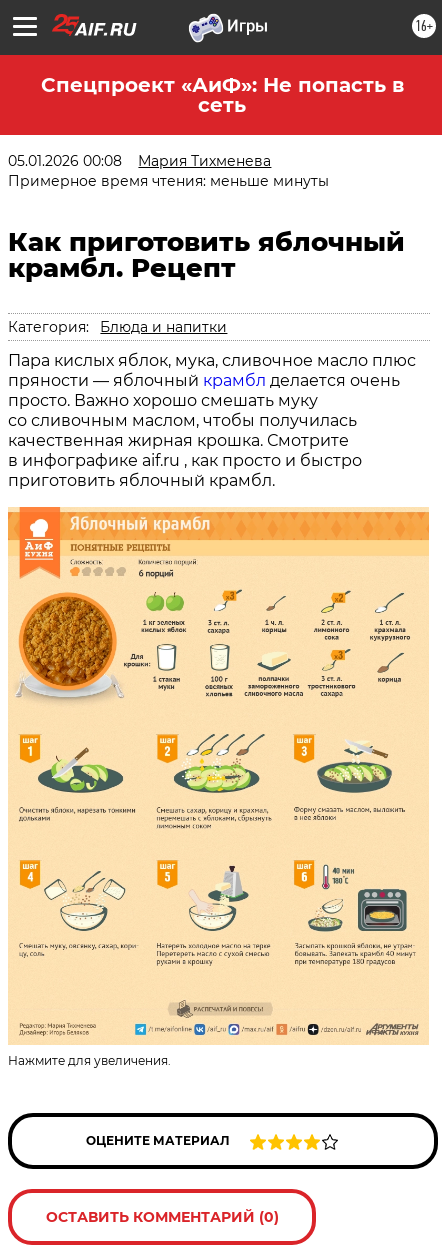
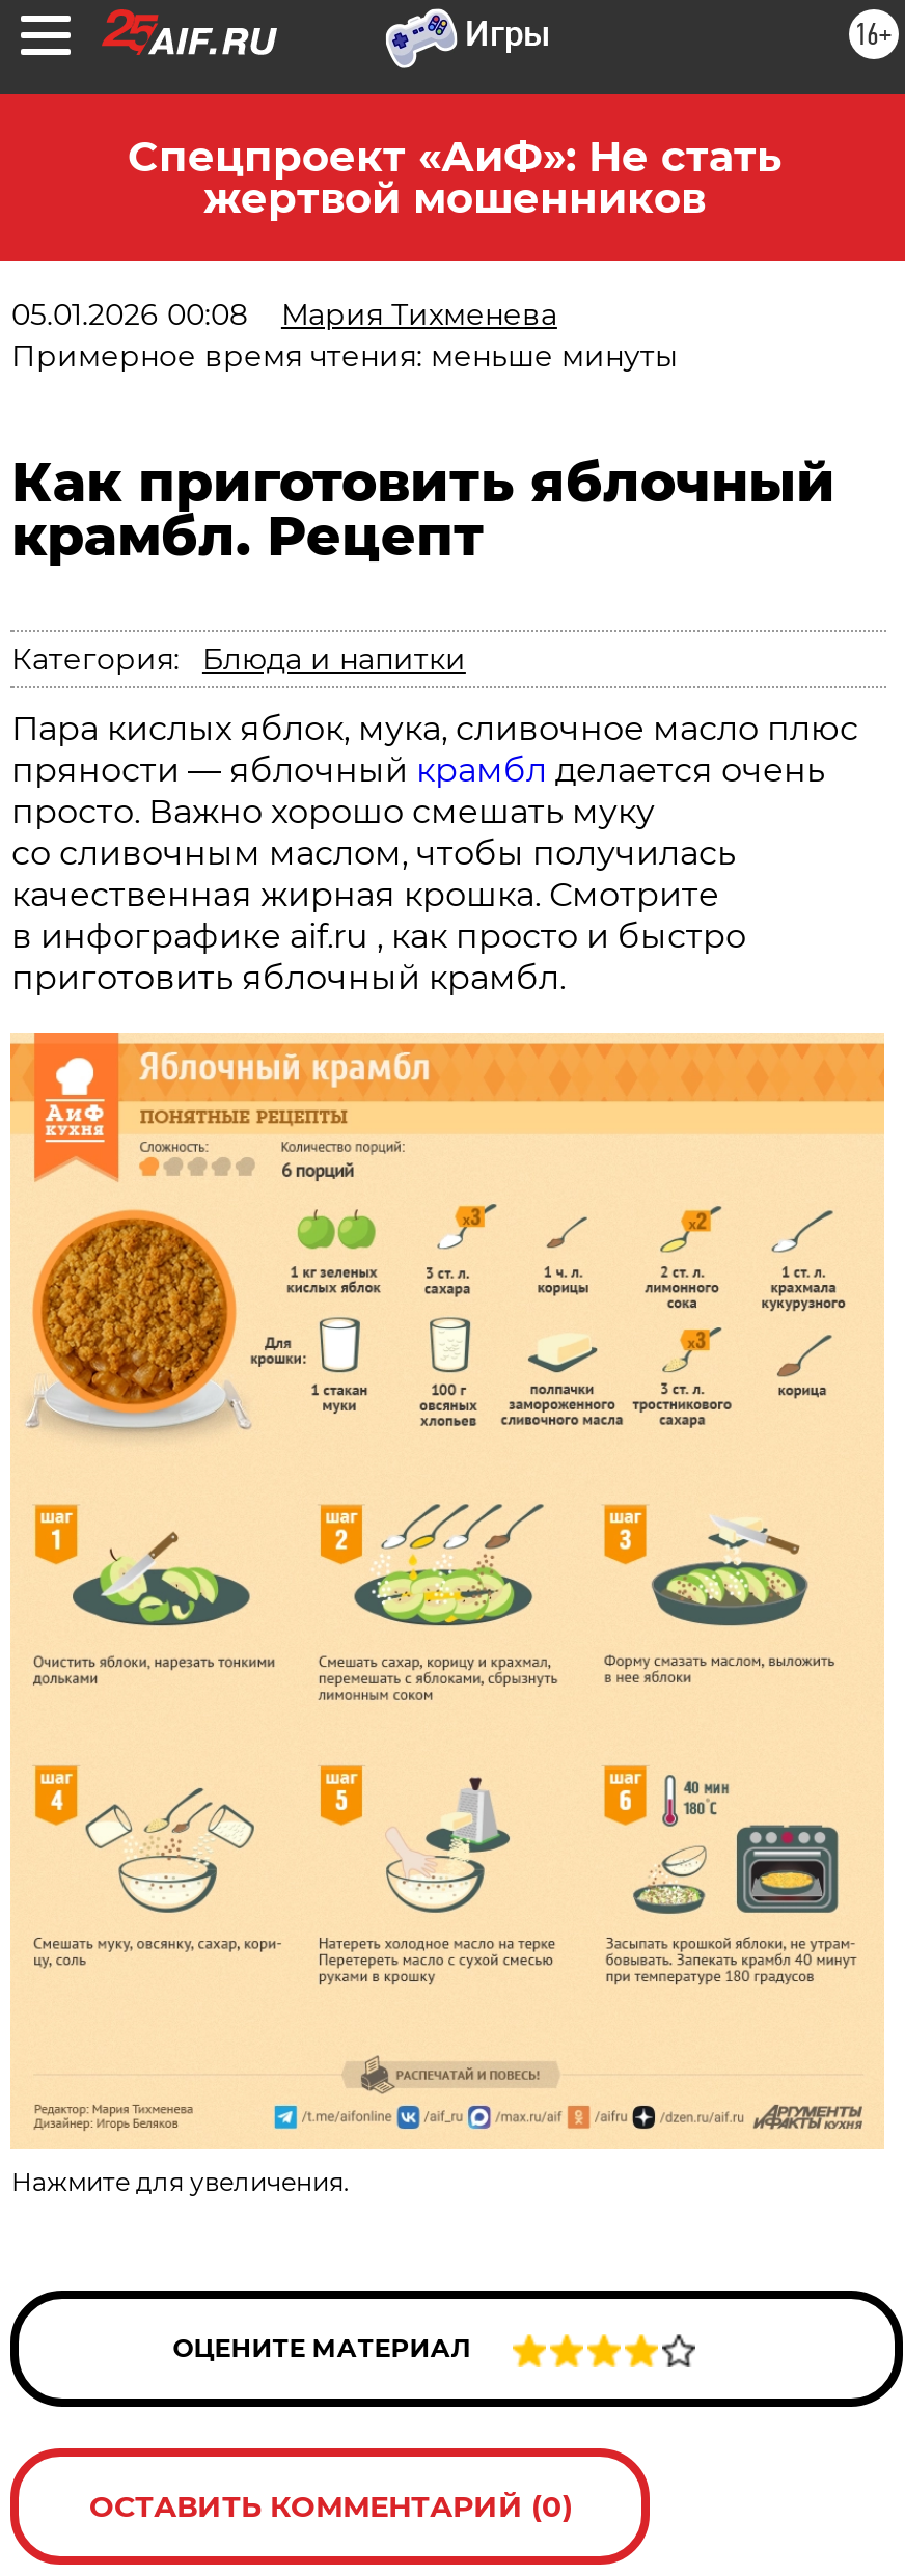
- Спецпроект «АиФ»: Не попасть в
- сеть
+ Спецпроект «АиФ»: Не стать
+ жертвой мошенников
